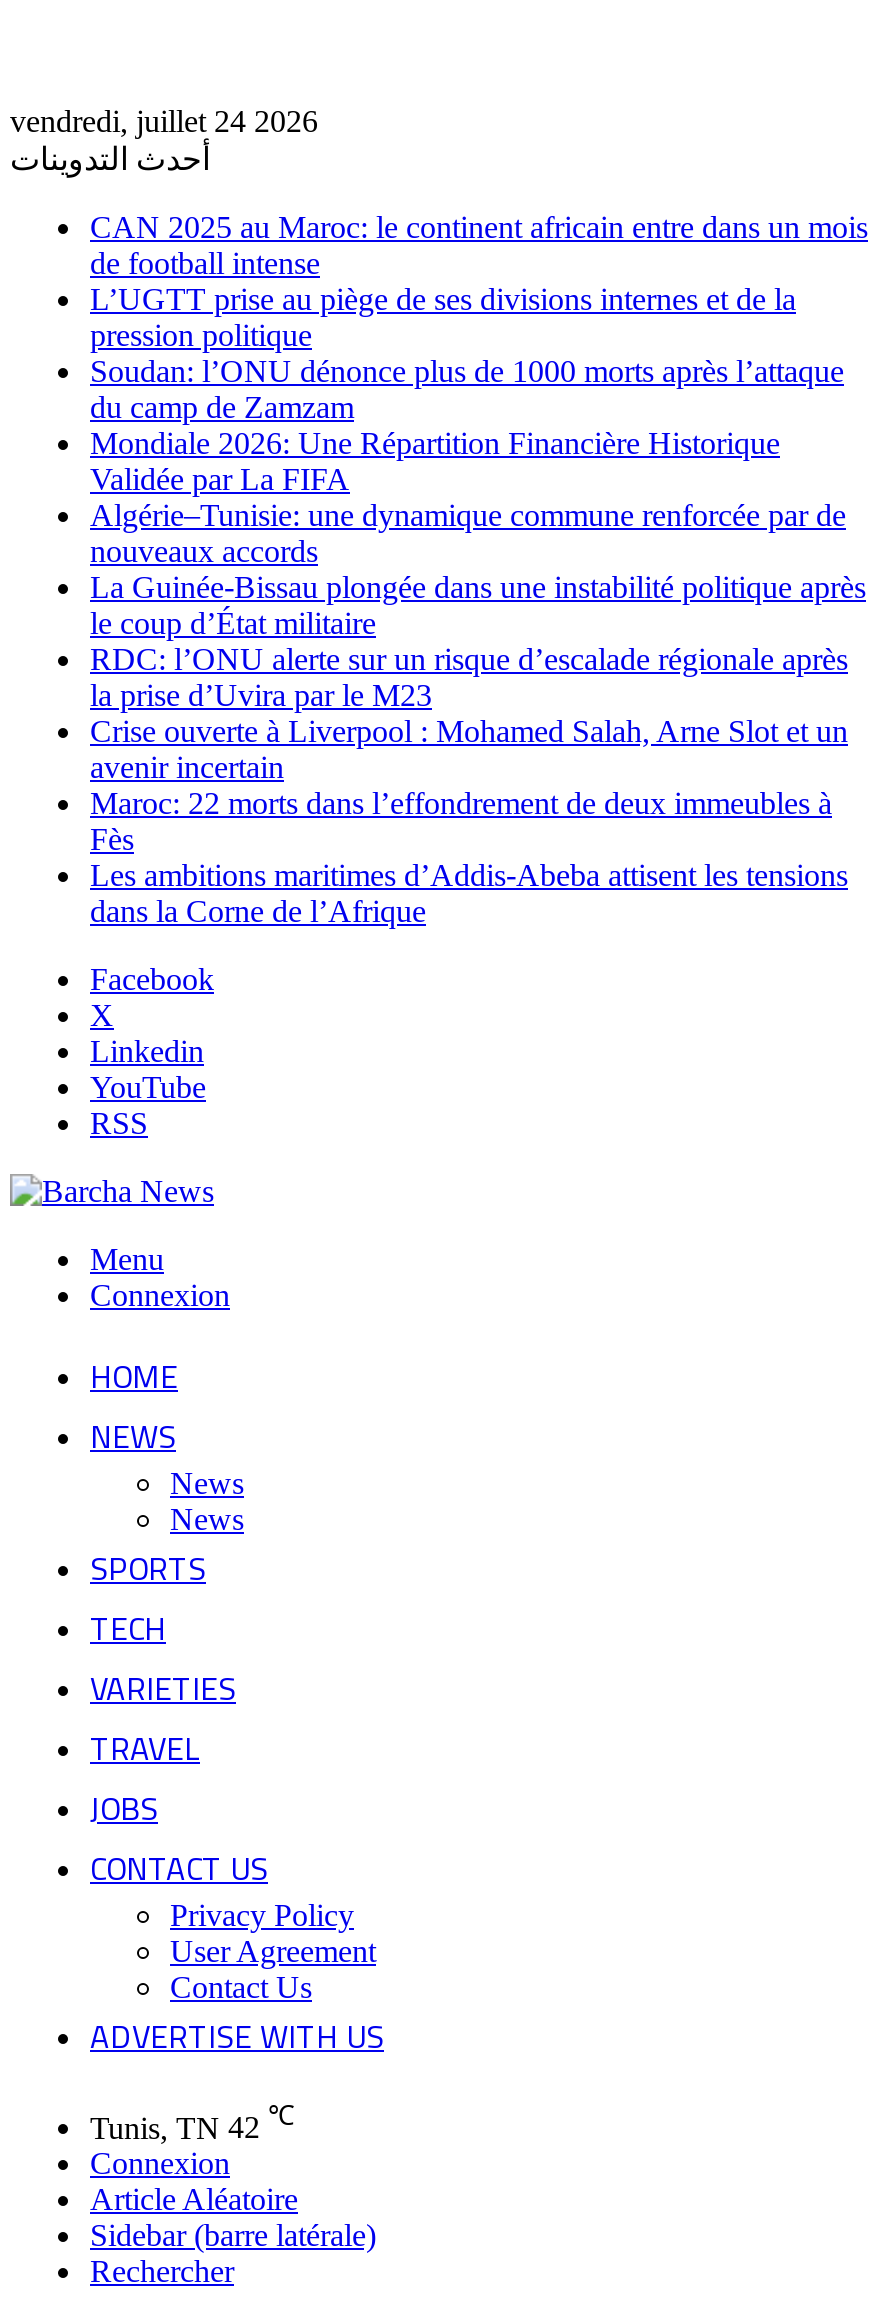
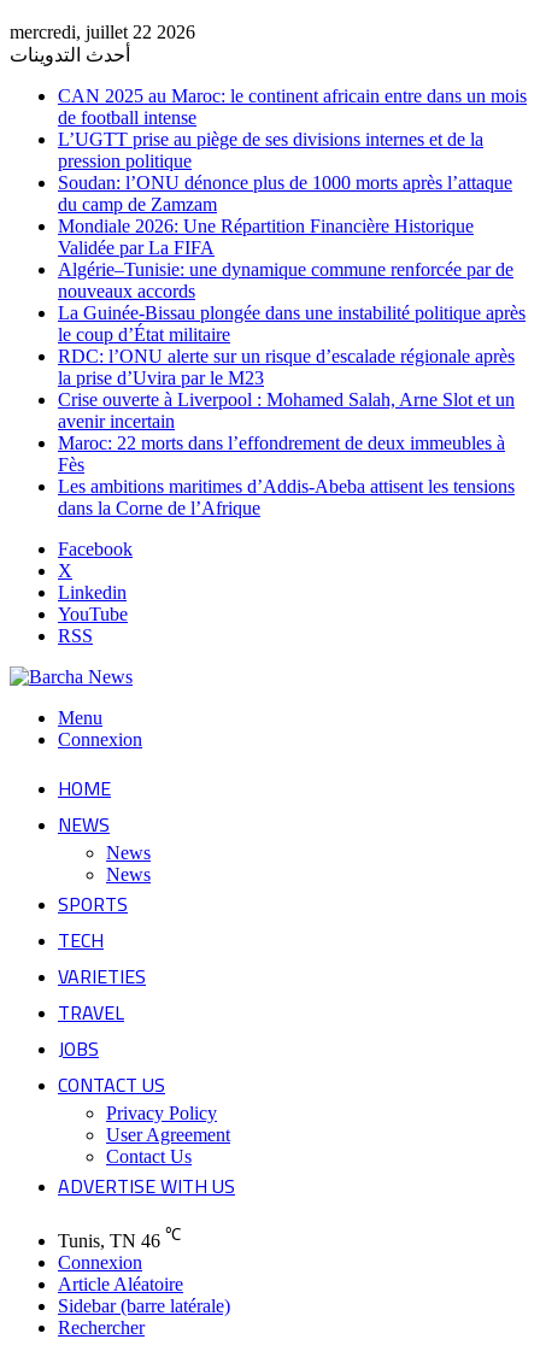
- vendredi, juillet 24 2026
+ mercredi, juillet 22 2026

- Tunis, TN 42 ℃
+ Tunis, TN 46 ℃
